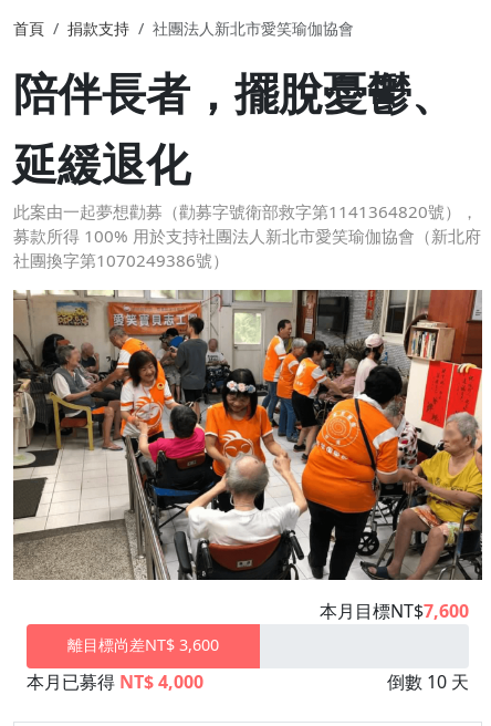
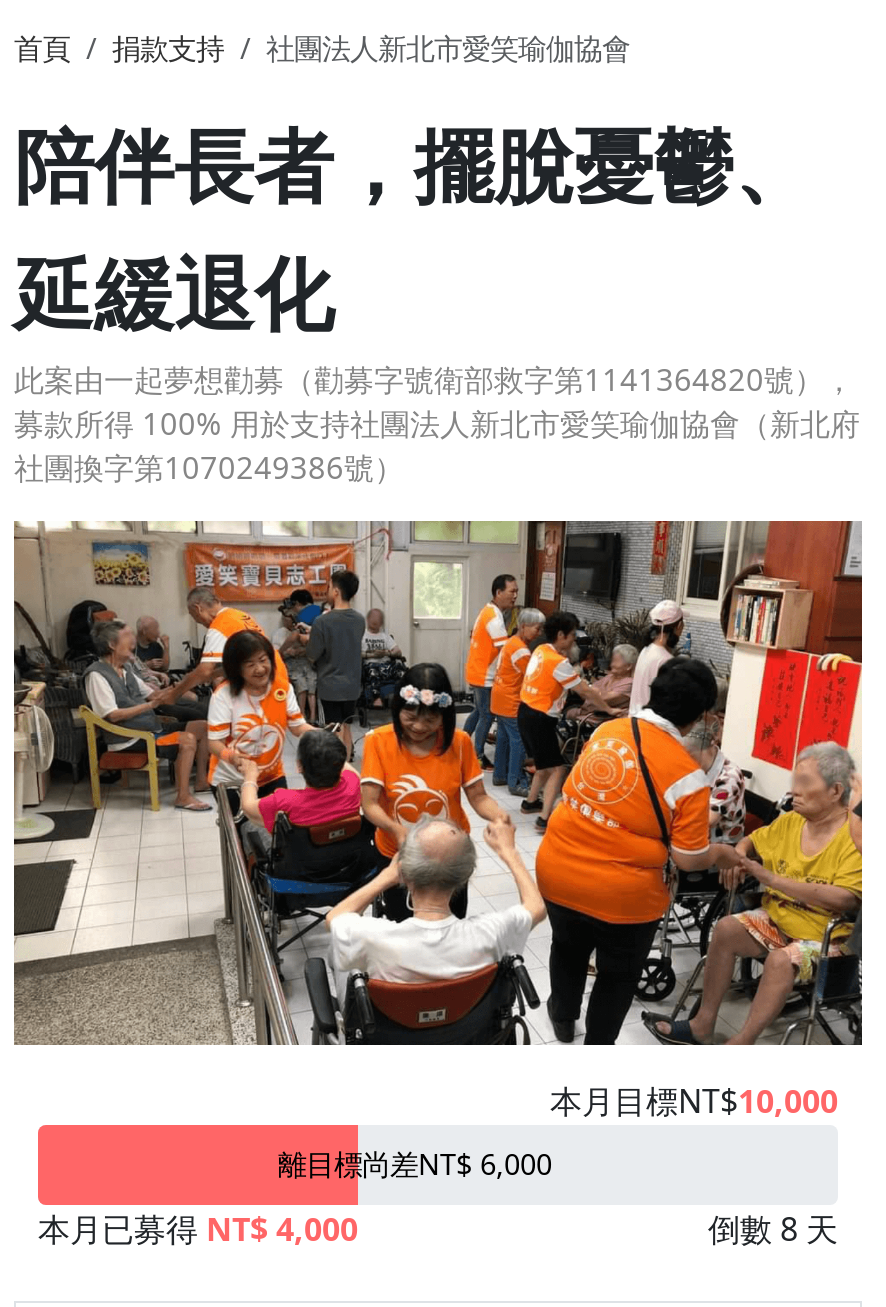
- 本月目標NT$7,600
+ 本月目標NT$10,000

- 離目標尚差NT$ 3,600
+ 離目標尚差NT$ 6,000

- 倒數 10 天
+ 倒數 8 天
